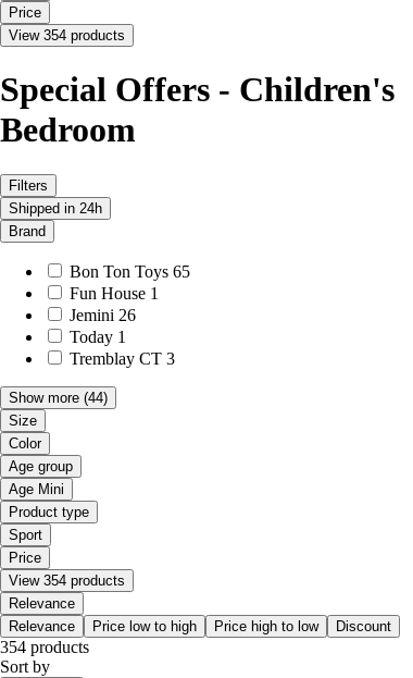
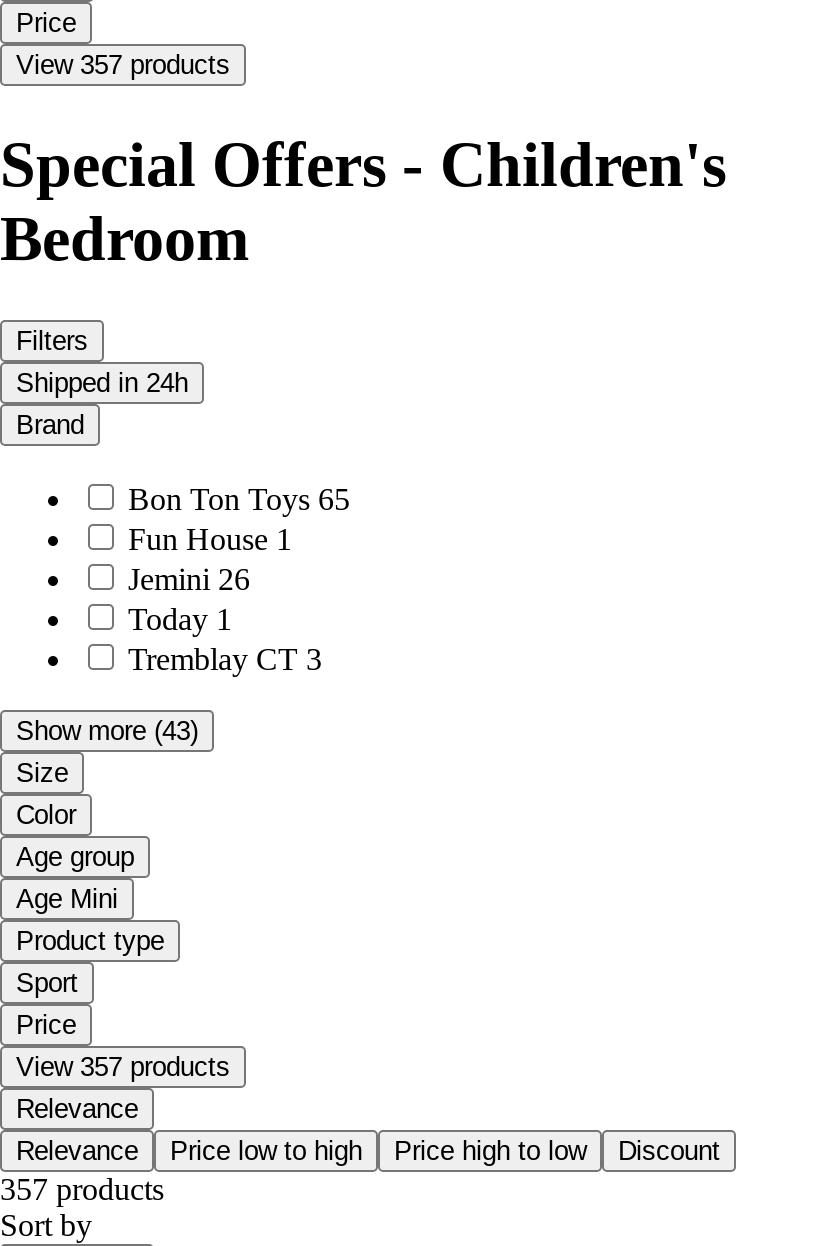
- View 354 products
+ View 357 products

- Show more (44)
+ Show more (43)

- View 354 products
+ View 357 products

- 354 products
+ 357 products
